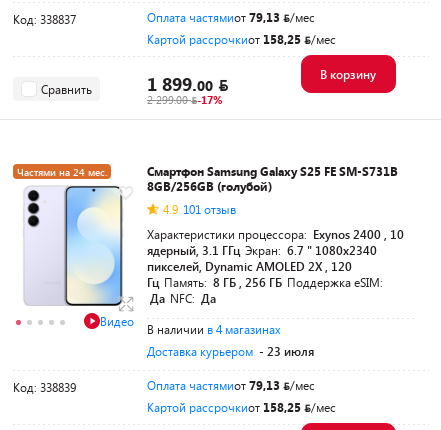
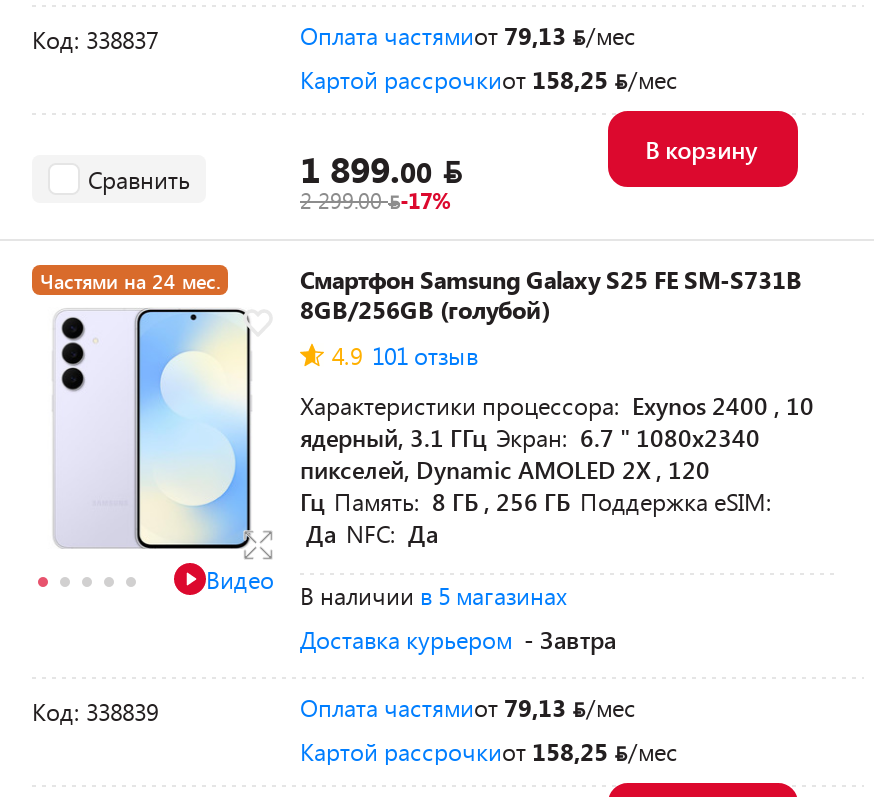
- В наличии в 4 магазинах
- Доставка курьером - 23 июля
+ В наличии в 5 магазинах
+ Доставка курьером - Завтра
